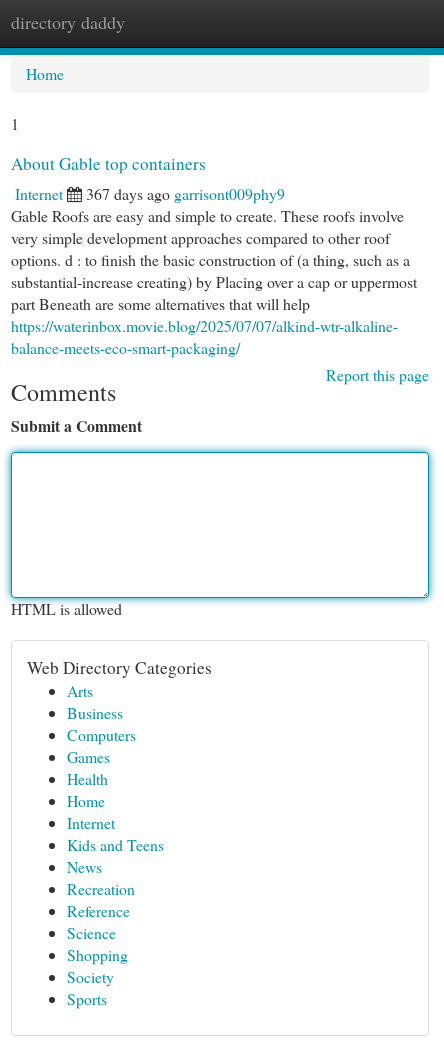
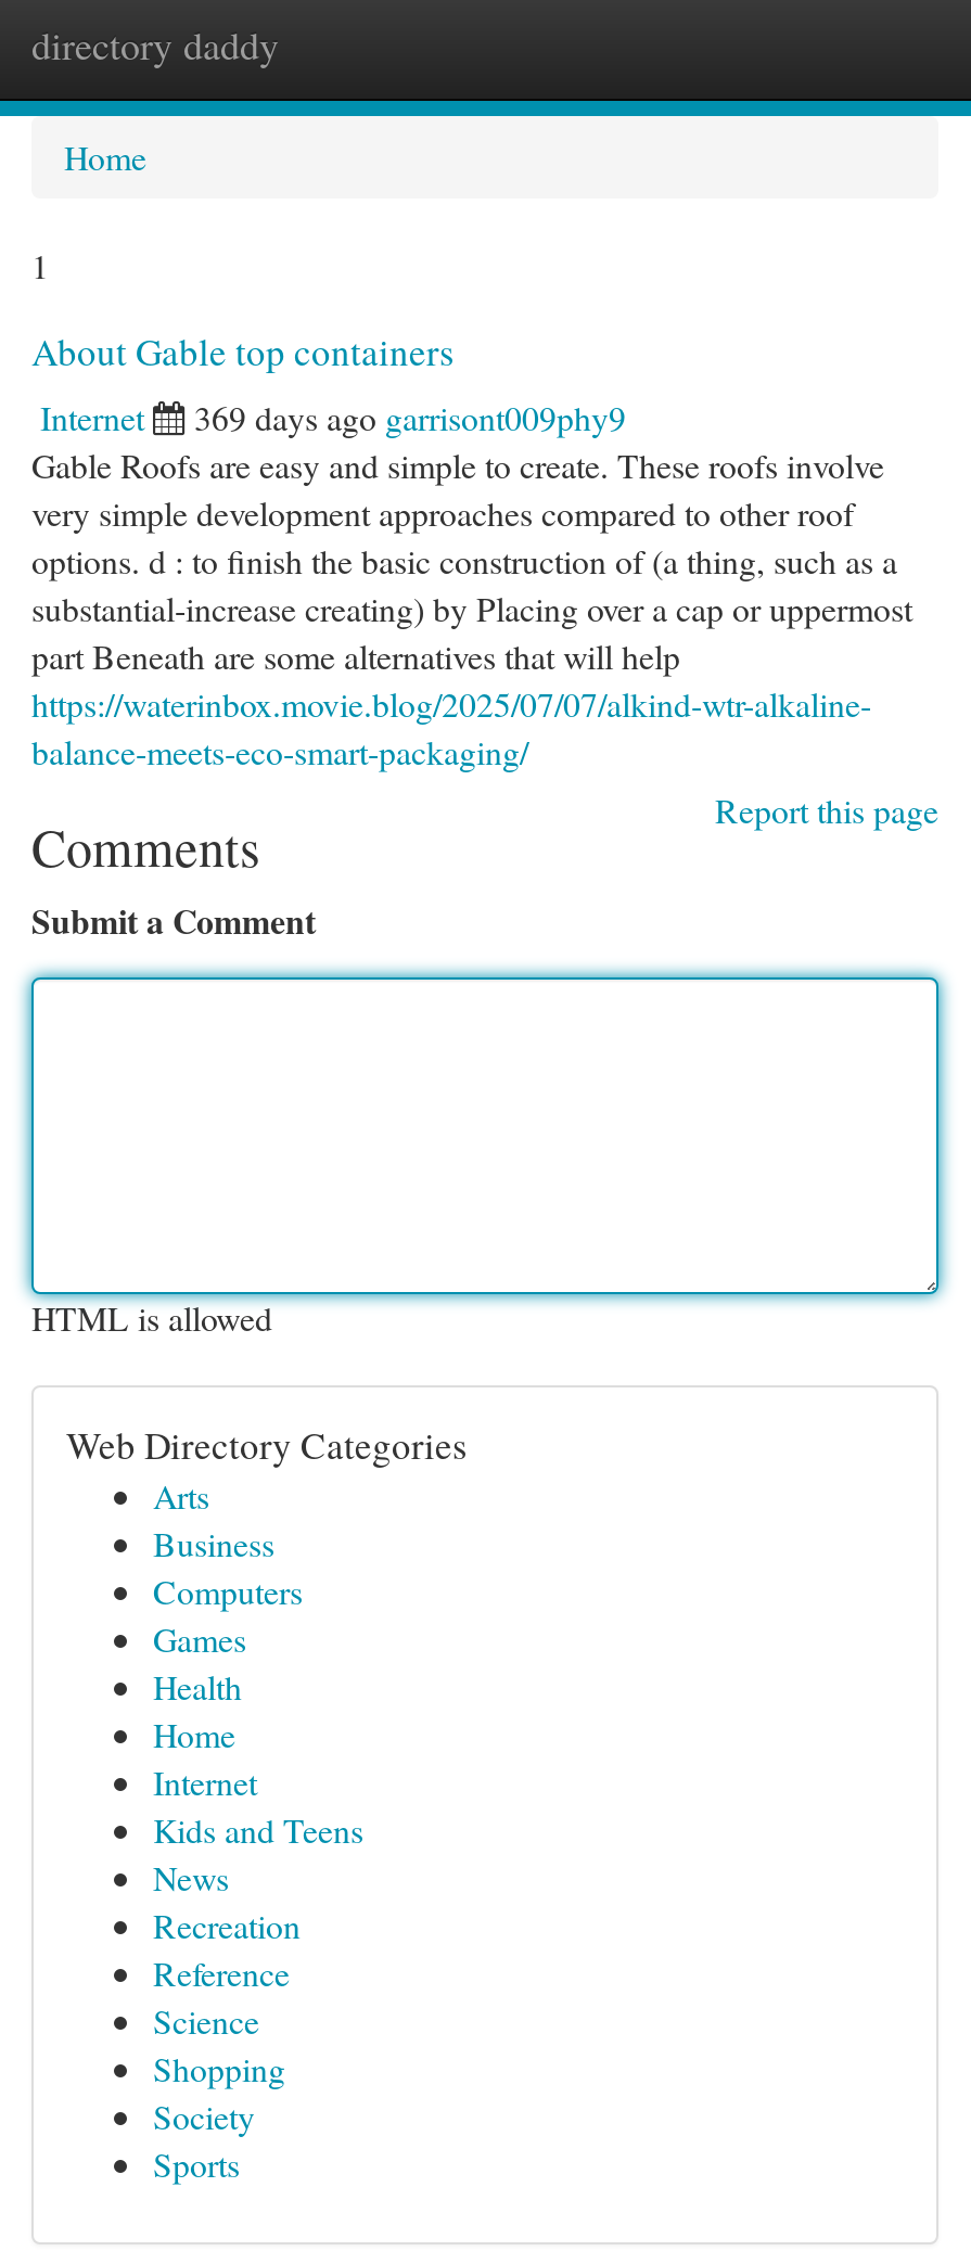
- 367 days ago garrisont009phy9
+ 369 days ago garrisont009phy9
